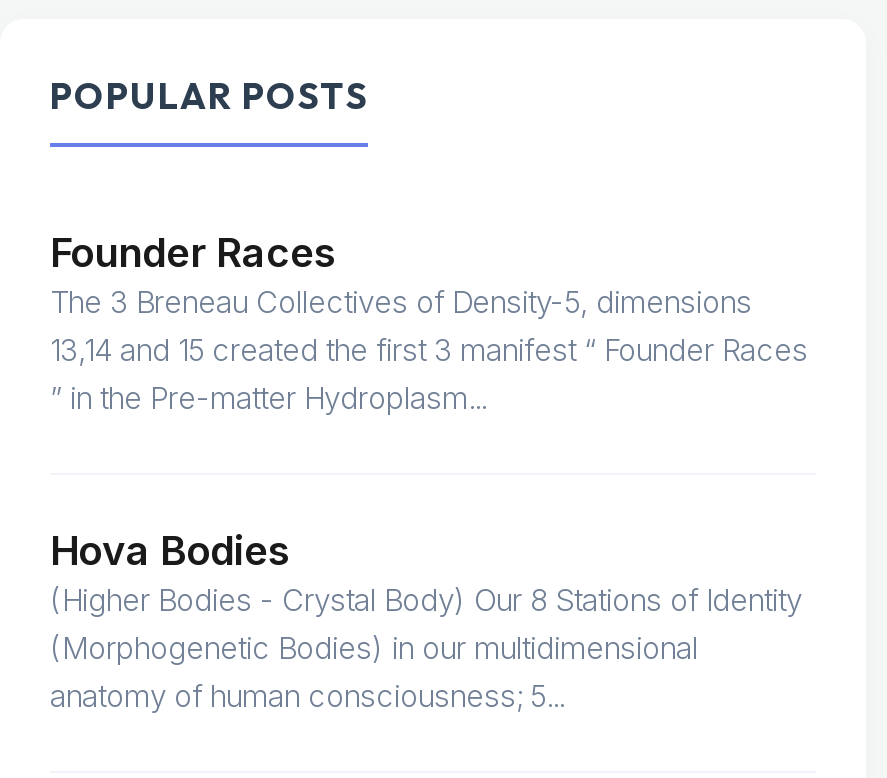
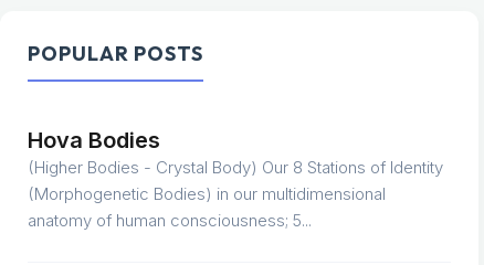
- Founder Races
- The 3 Breneau Collectives of Density-5, dimensions
- 13,14 and 15 created the first 3 manifest “ Founder Races
- ” in the Pre-matter Hydroplasm...
